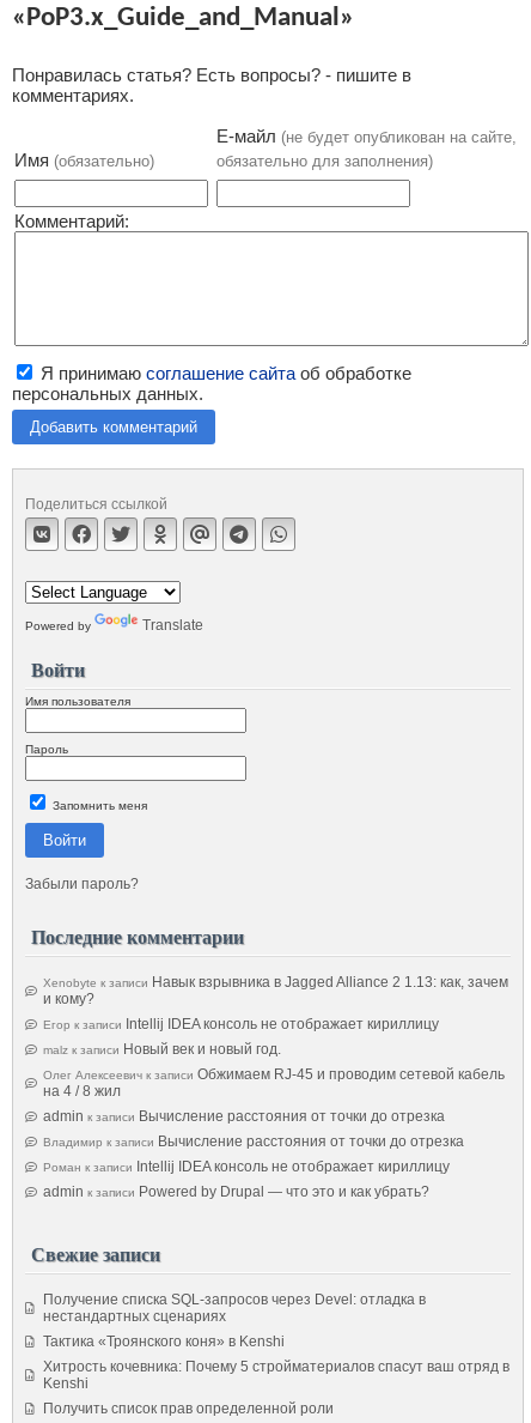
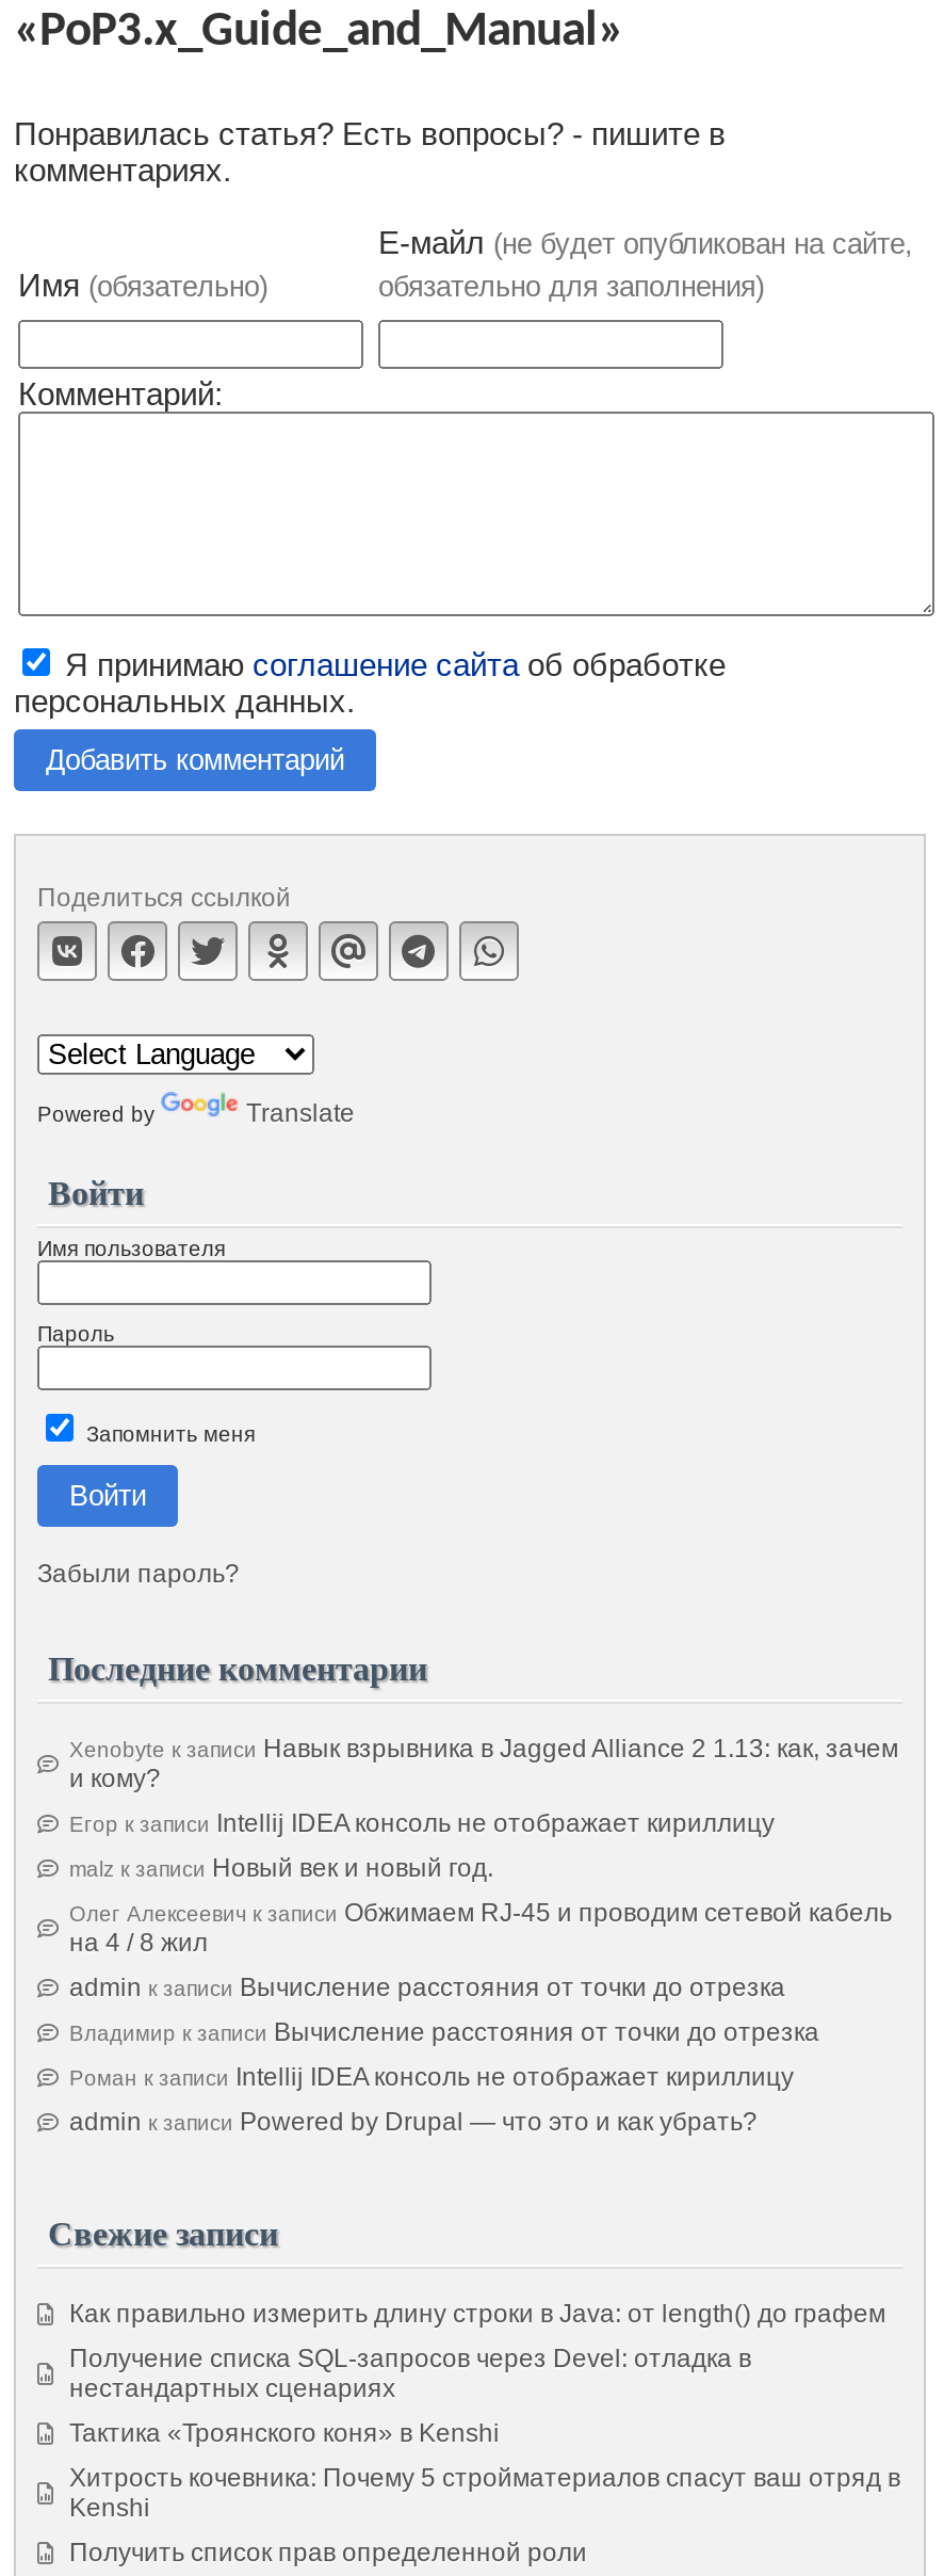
+ Как правильно измерить длину строки в Java: от length() до графем
